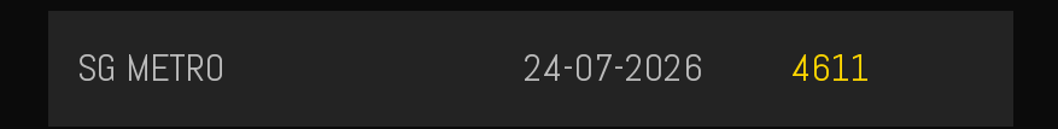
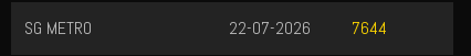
- 24-07-2026
+ 22-07-2026

- 4611
+ 7644
